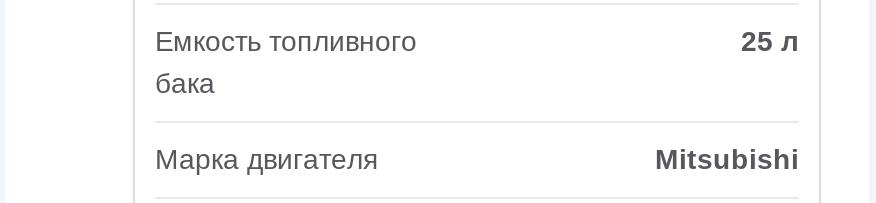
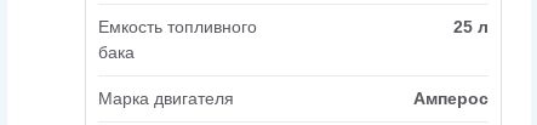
- Mitsubishi
+ Амперос
